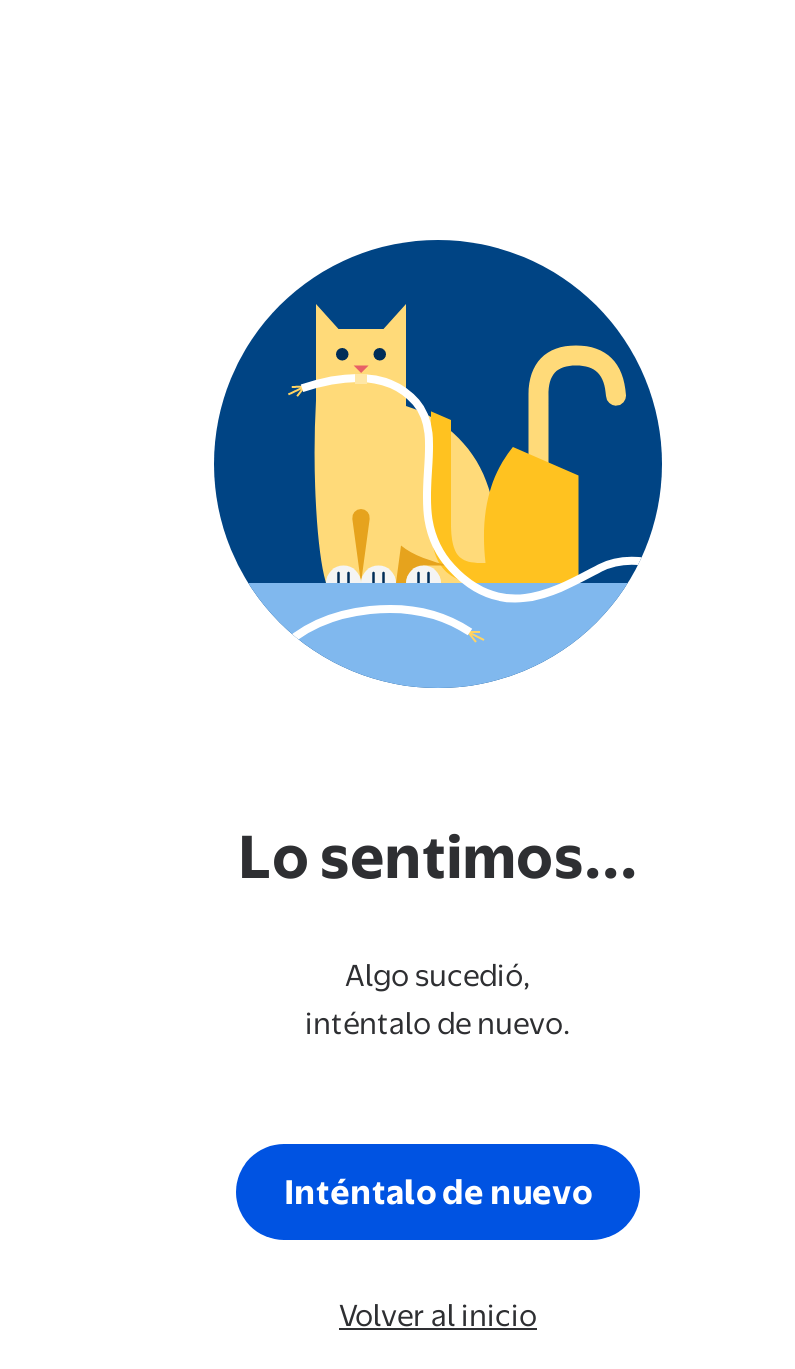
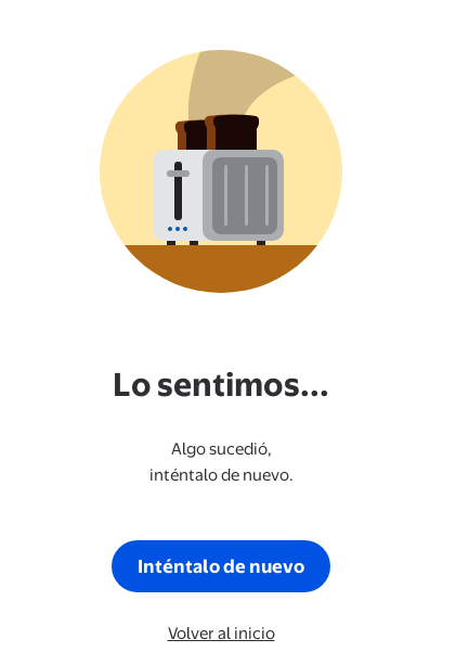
- [image]
+ [image]
